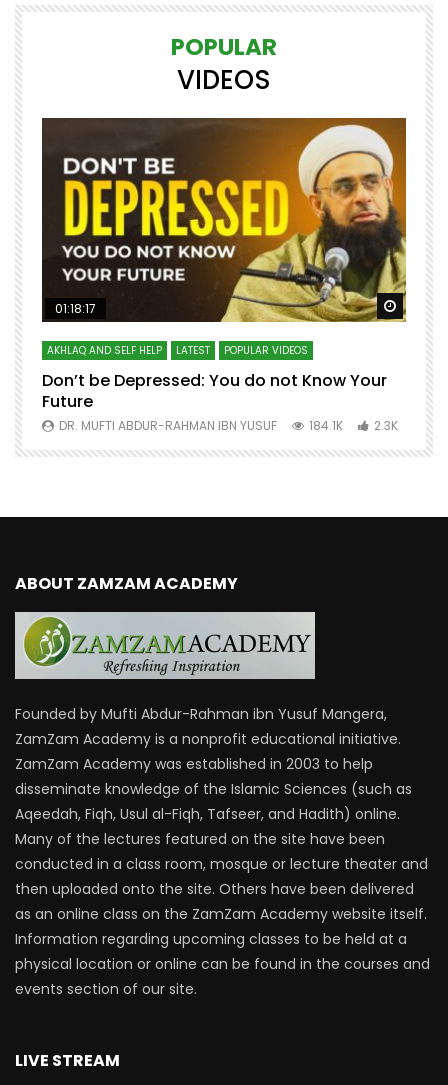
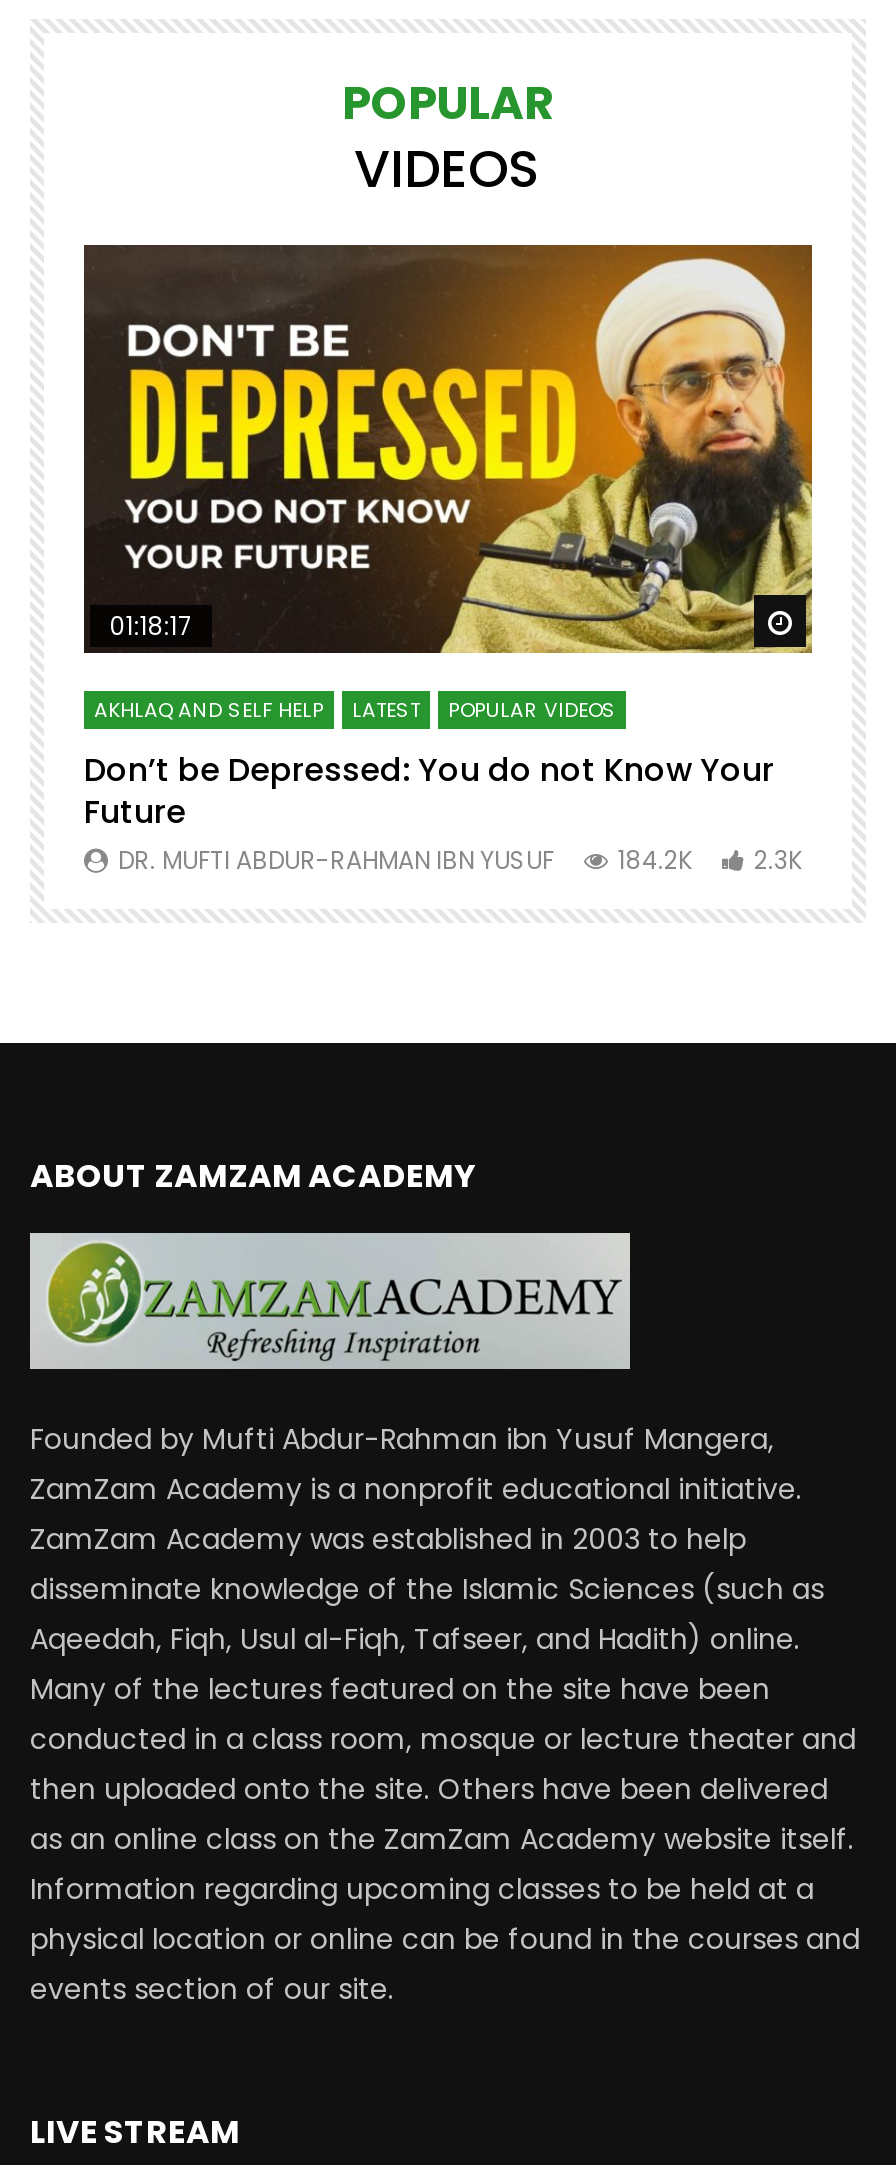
- DR. MUFTI ABDUR-RAHMAN IBN YUSUF 184.1K 2.3K
+ DR. MUFTI ABDUR-RAHMAN IBN YUSUF 184.2K 2.3K
